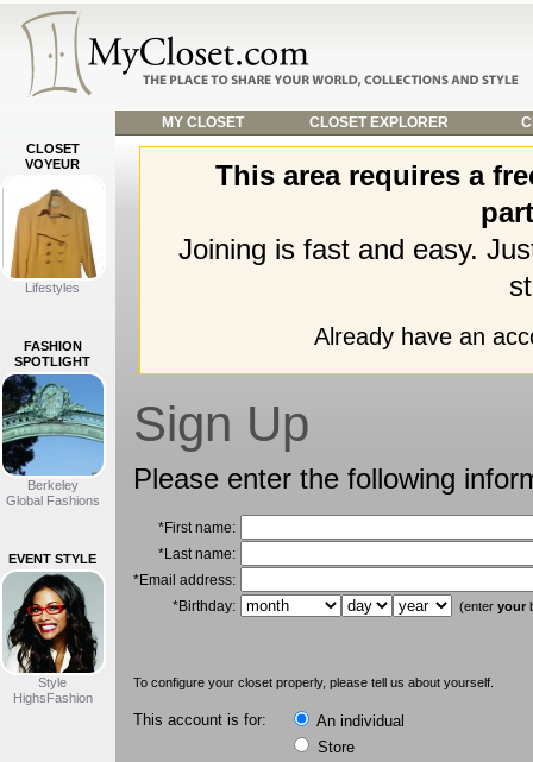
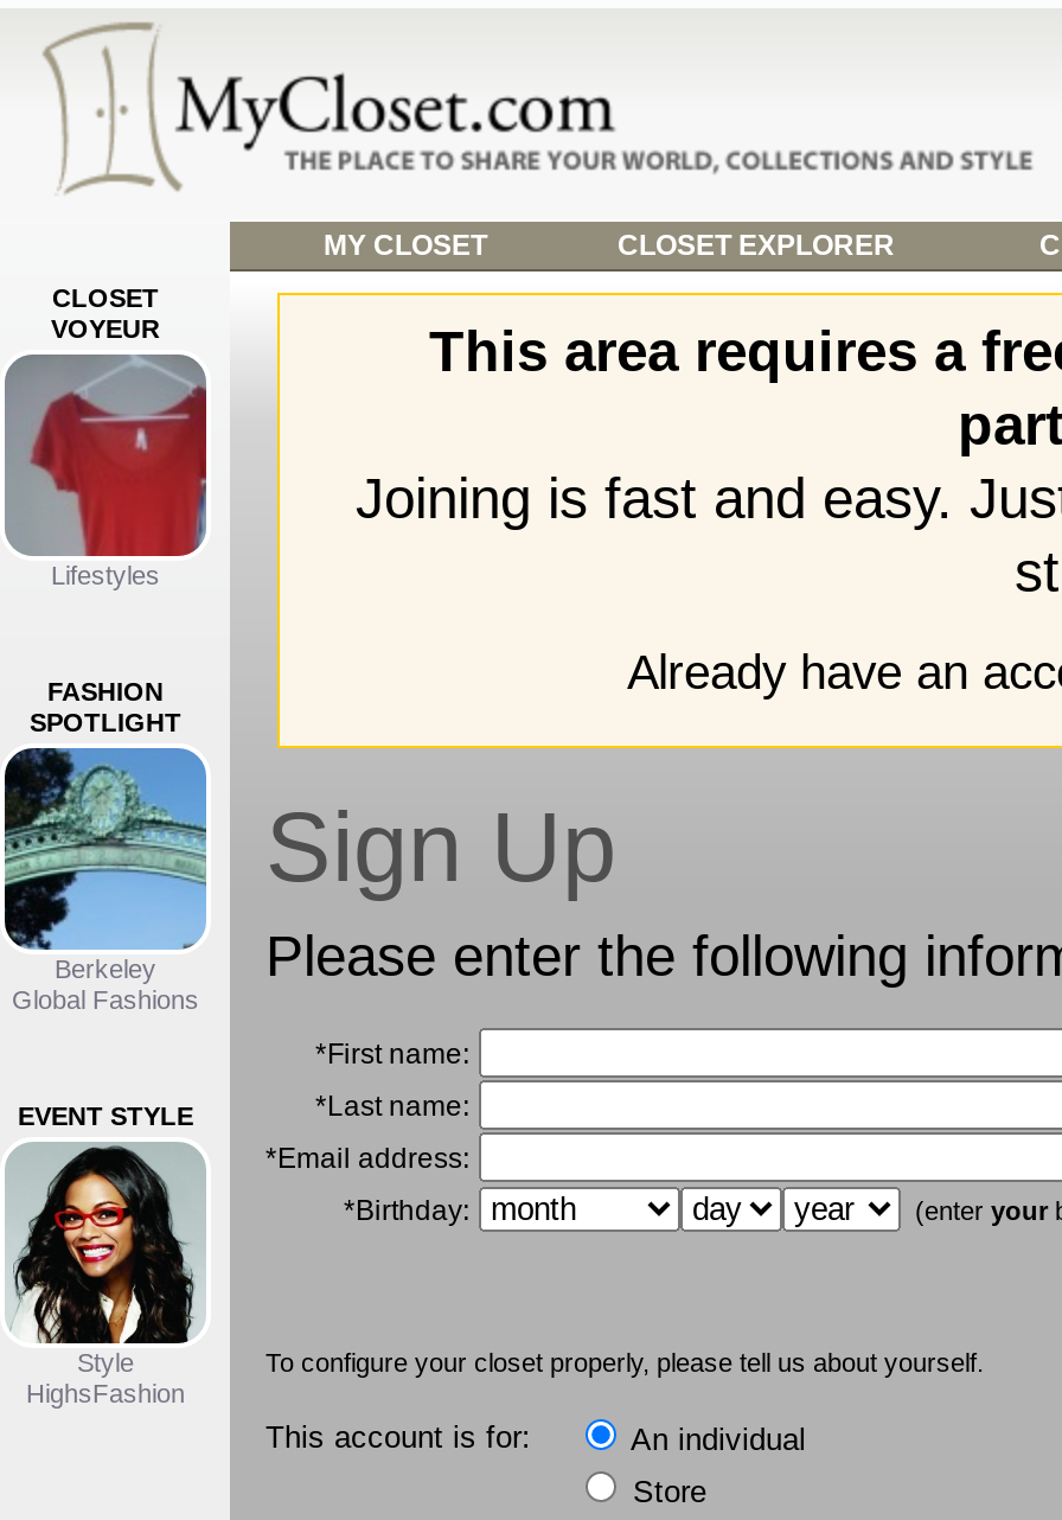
- [image]
+ [image]
